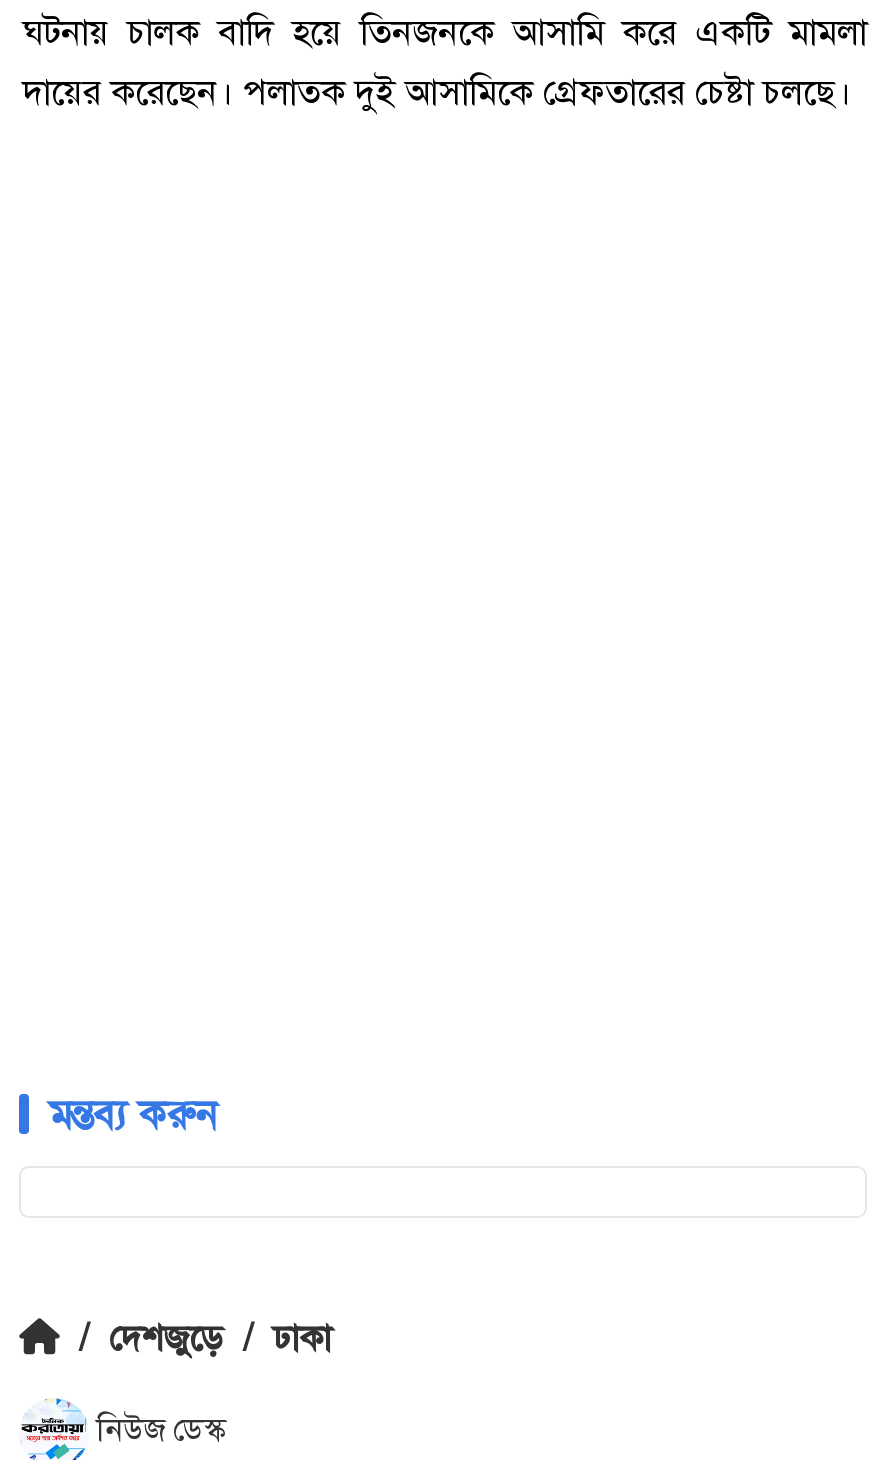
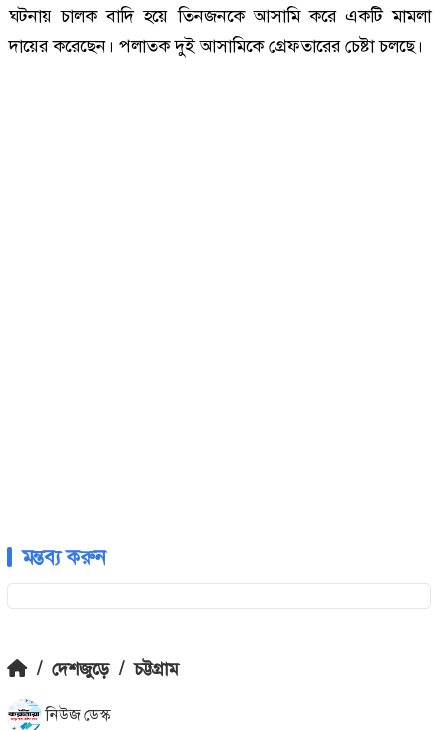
- / দেশজুড়ে / ঢাকা
+ / দেশজুড়ে / চট্টগ্রাম
